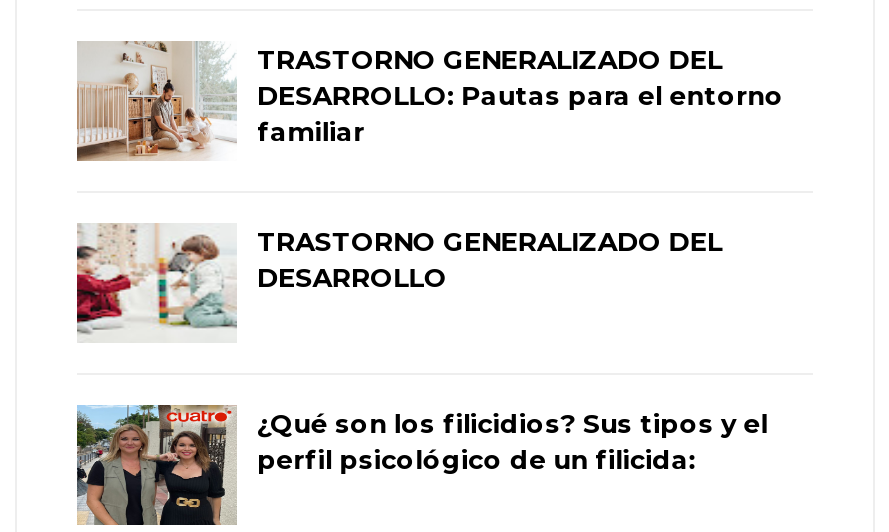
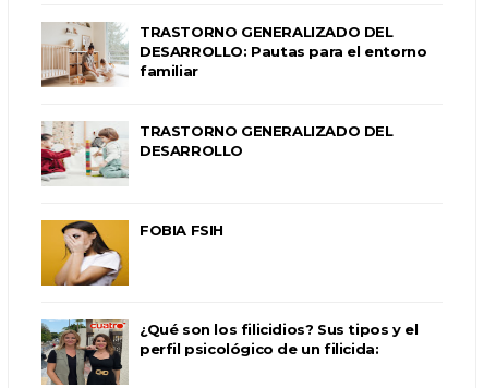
+ [image]
+ FOBIA FSIH
